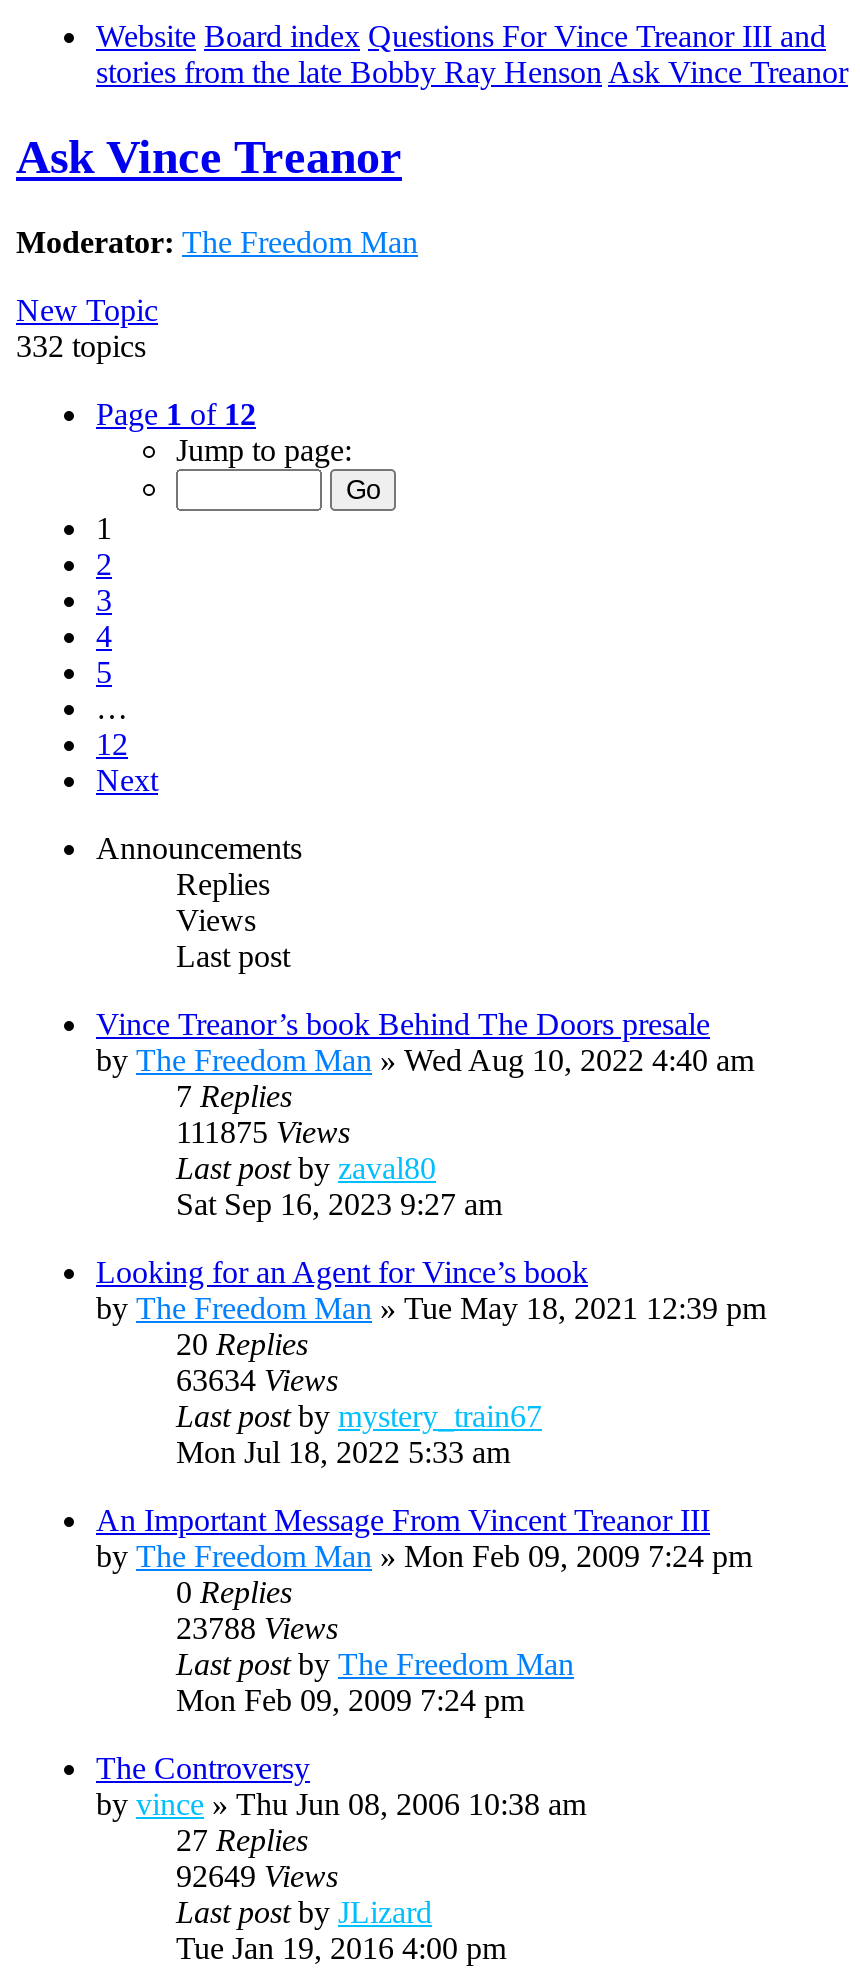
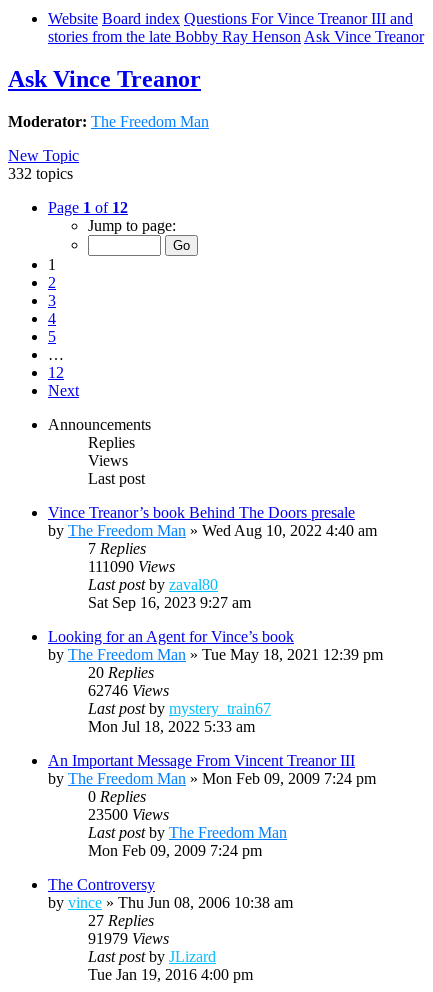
- 111875 Views
+ 111090 Views

- 63634 Views
+ 62746 Views

- 23788 Views
+ 23500 Views

- 92649 Views
+ 91979 Views
